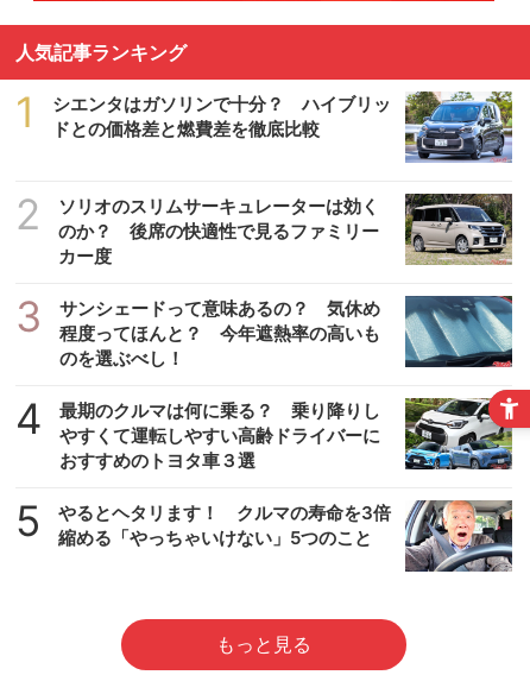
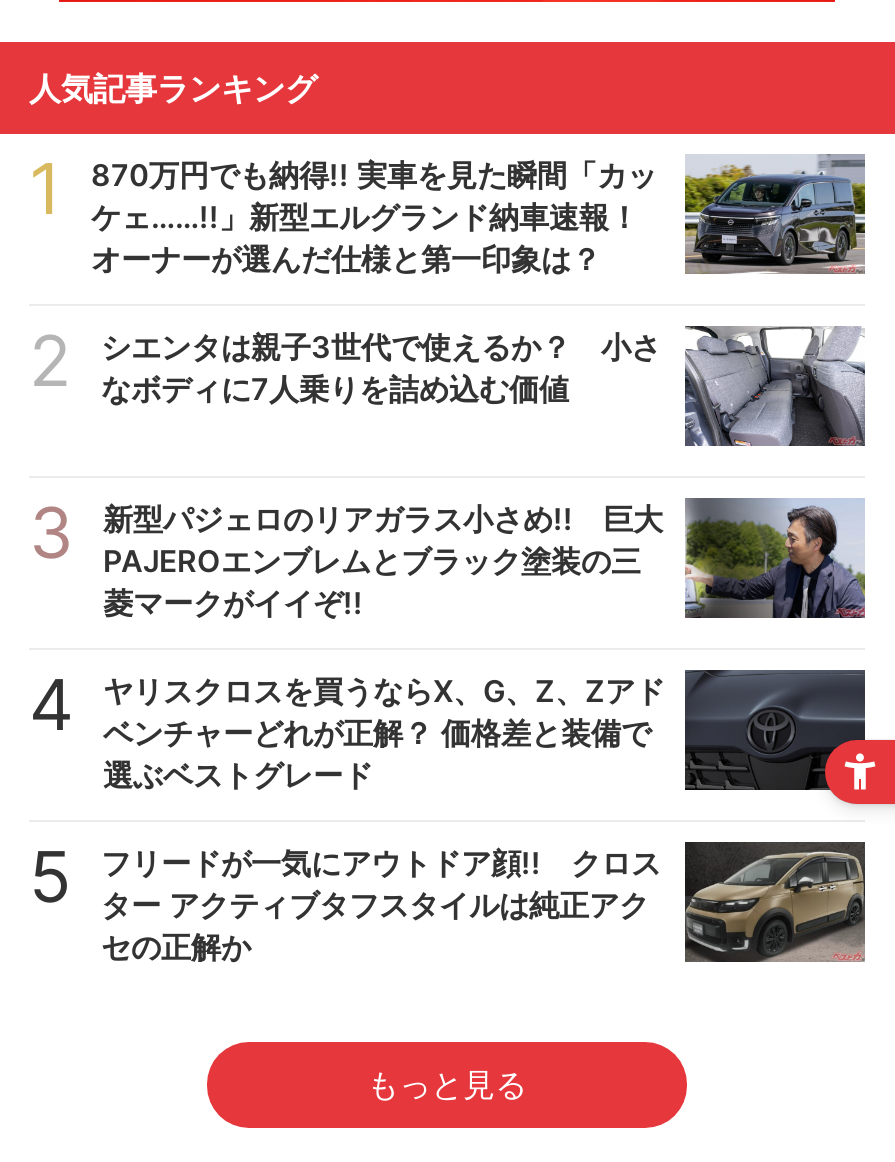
- [image]
- シエンタはガソリンで十分？ ハイブリッ
- ドとの価格差と燃費差を徹底比較
+ [image]
+ 870万円でも納得!! 実車を見た瞬間「カッ
+ ケェ……!!」新型エルグランド納車速報！
+ オーナーが選んだ仕様と第一印象は？

- [image]
- ソリオのスリムサーキュレーターは効く
- のか？ 後席の快適性で見るファミリー
- カー度
+ [image]
+ シエンタは親子3世代で使えるか？ 小さ
+ なボディに7人乗りを詰め込む価値

- [image]
- サンシェードって意味あるの？ 気休め
- 程度ってほんと？ 今年遮熱率の高いも
- のを選ぶべし！
+ [image]
+ 新型パジェロのリアガラス小さめ!! 巨大
+ PAJEROエンブレムとブラック塗装の三
+ 菱マークがイイぞ!!

- [image]
- 最期のクルマは何に乗る？ 乗り降りし
- やすくて運転しやすい高齢ドライバーに
- おすすめのトヨタ車３選
+ [image]
+ ヤリスクロスを買うならX、G、Z、Zアド
+ ベンチャーどれが正解？ 価格差と装備で
+ 選ぶベストグレード

- [image]
- やるとヘタリます！ クルマの寿命を3倍
- 縮める「やっちゃいけない」5つのこと
+ [image]
+ フリードが一気にアウトドア顔!! クロス
+ ター アクティブタフスタイルは純正アク
+ セの正解か
